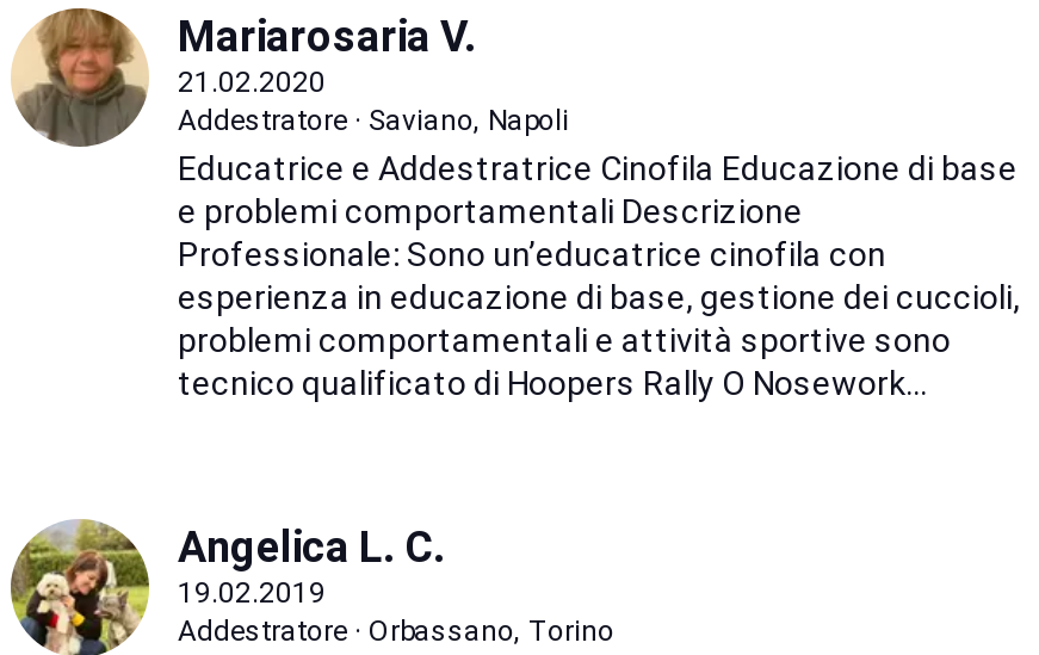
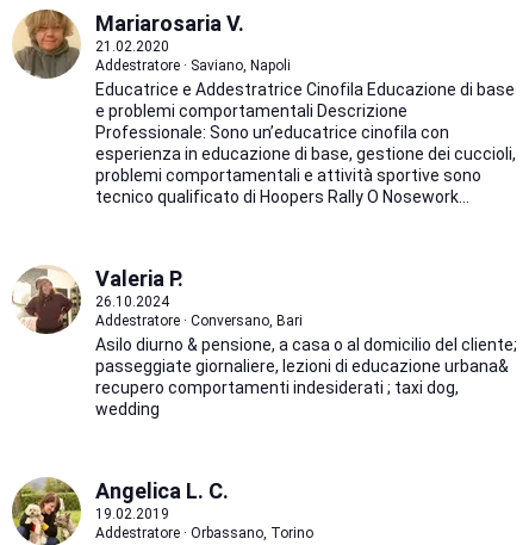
+ [image]
+ Valeria P.
+ 26.10.2024
+ Addestratore · Conversano, Bari
+ Asilo diurno & pensione, a casa o al domicilio del cliente;
+ passeggiate giornaliere, lezioni di educazione urbana&
+ recupero comportamenti indesiderati ; taxi dog,
+ wedding
